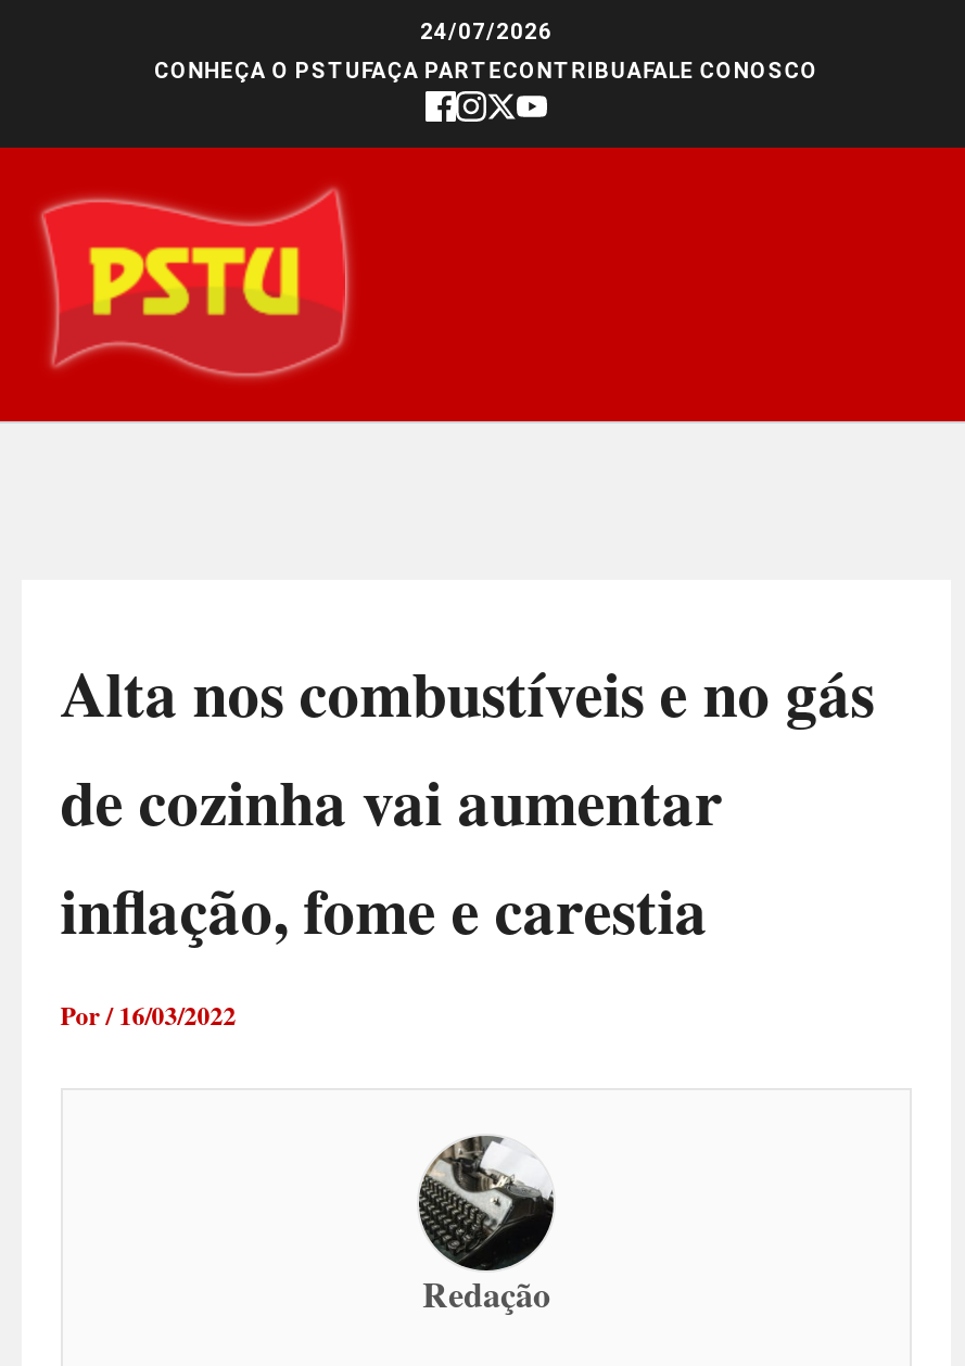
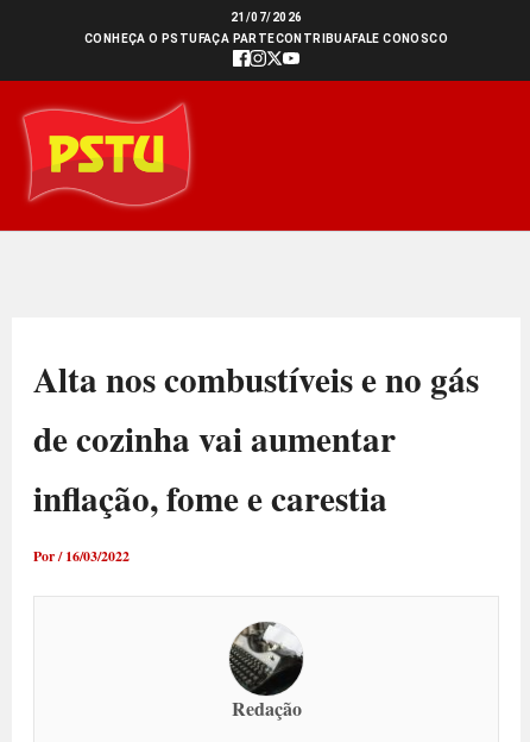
- 24/07/2026
+ 21/07/2026
